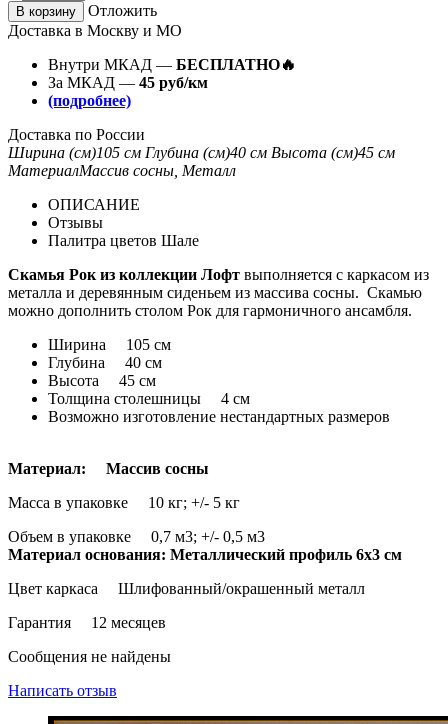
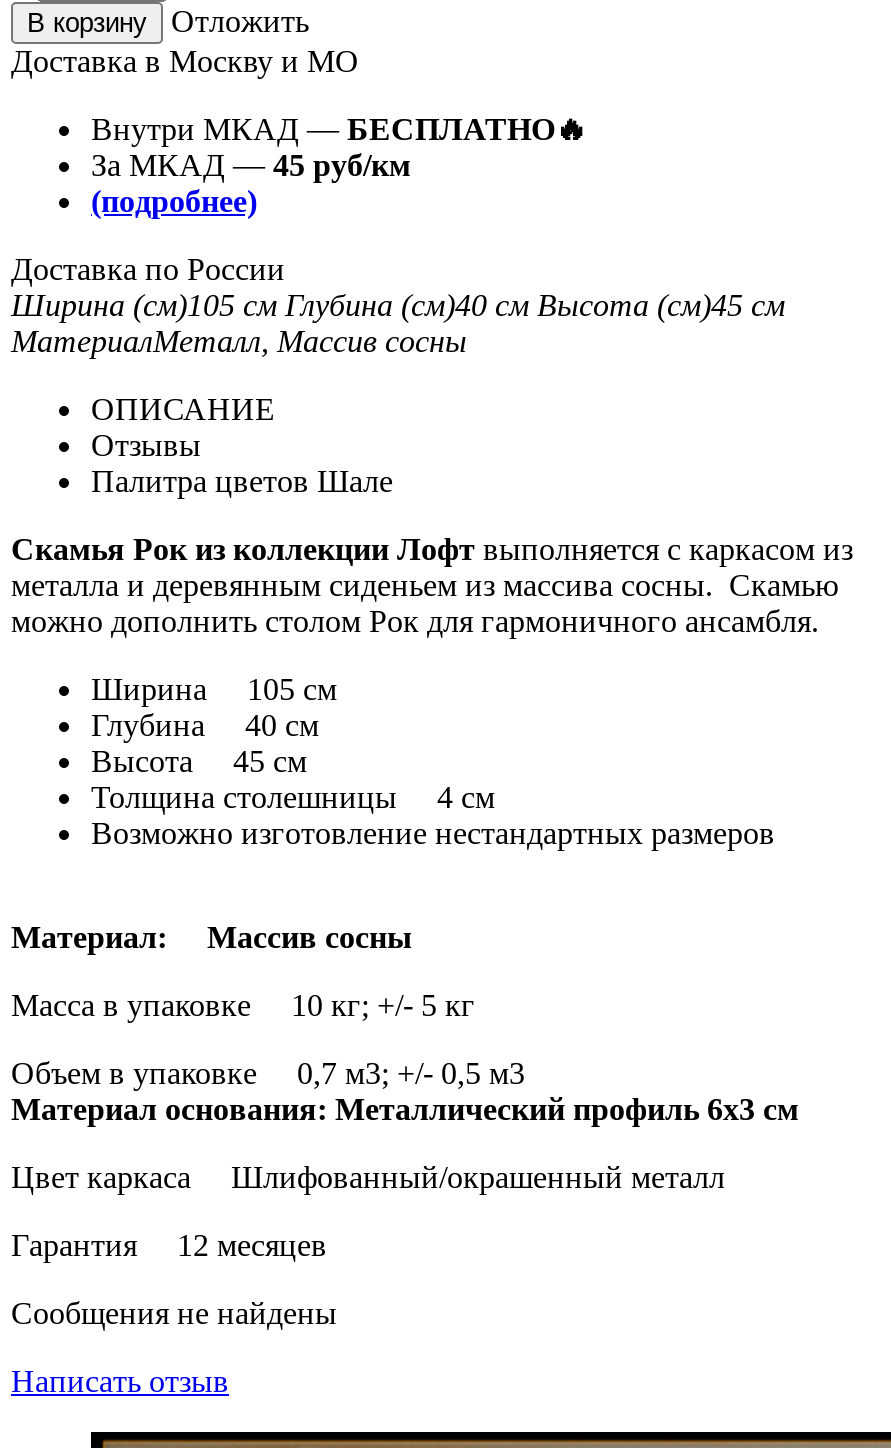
- МатериалМассив сосны, Металл
+ МатериалМеталл, Массив сосны
